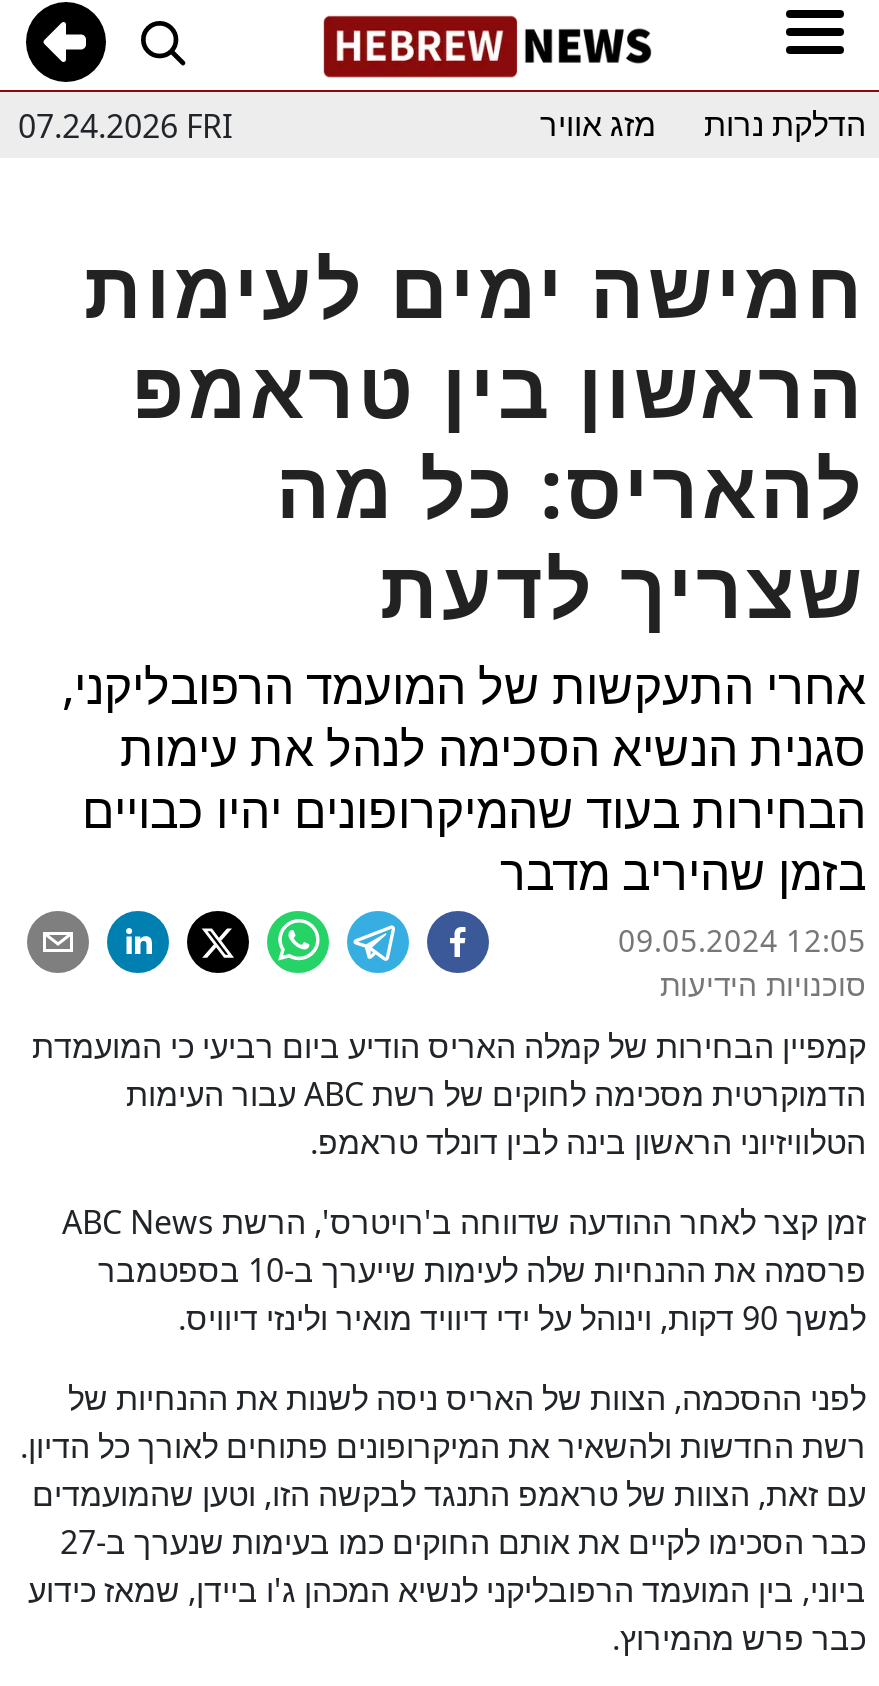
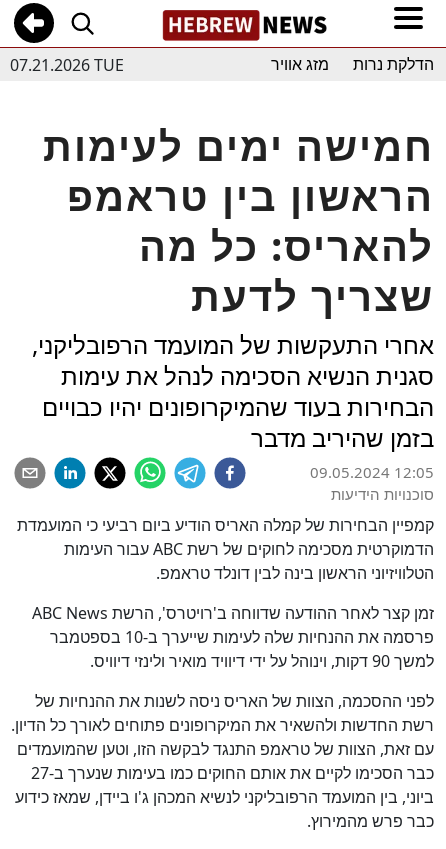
- 07.24.2026 FRI
+ 07.21.2026 TUE
